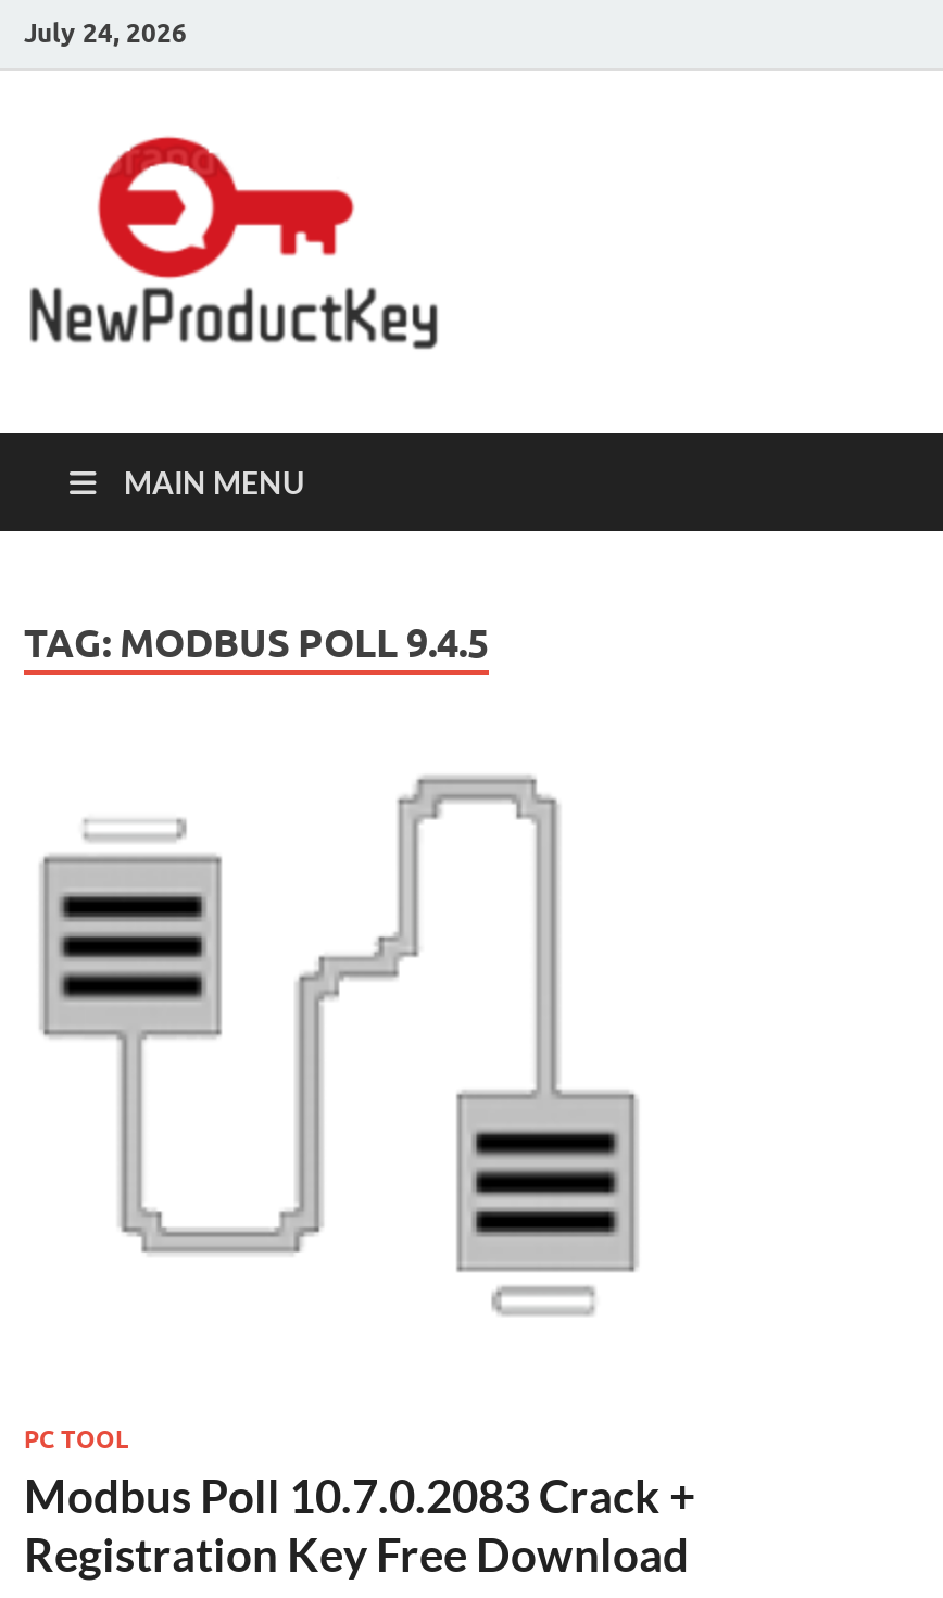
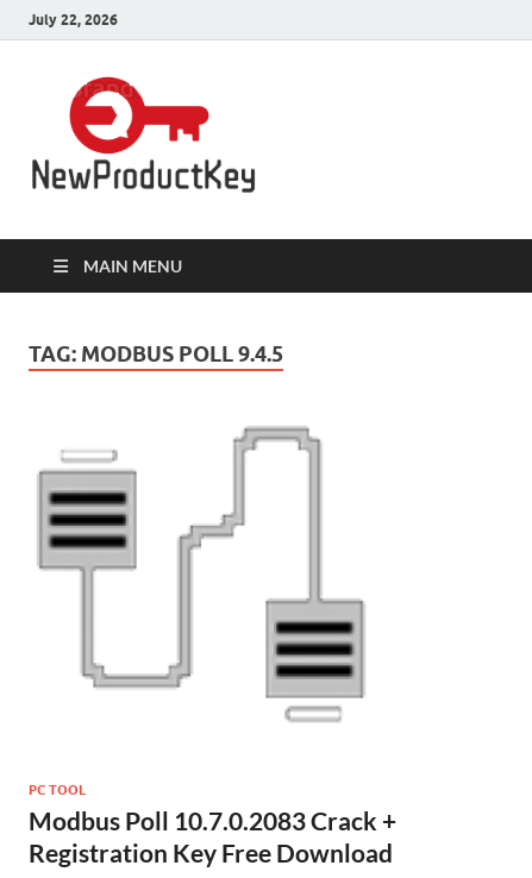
- July 24, 2026
+ July 22, 2026
